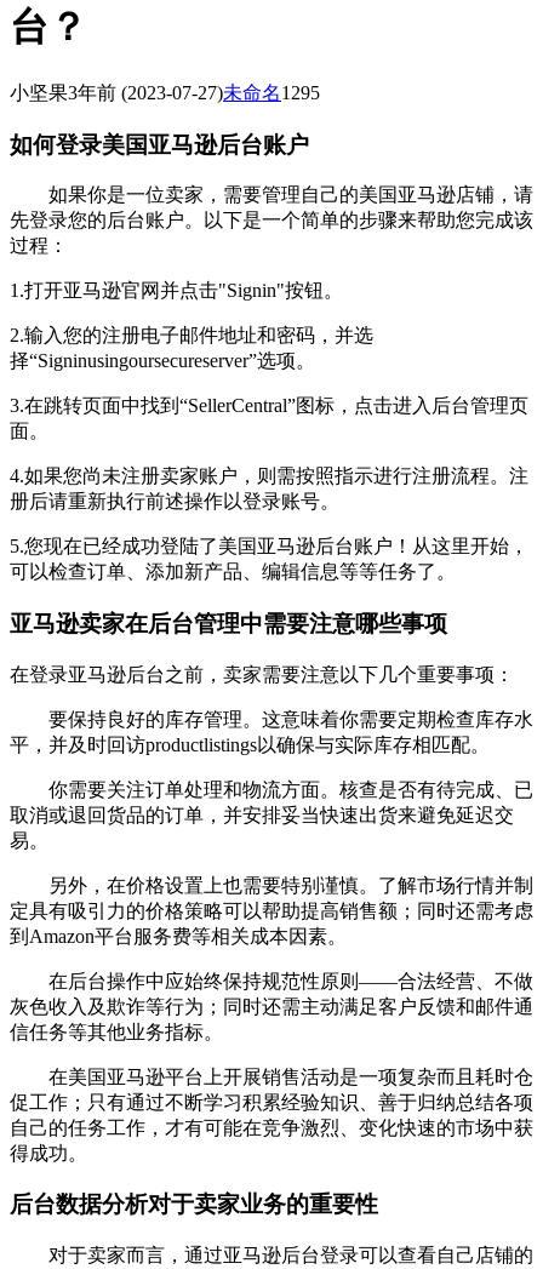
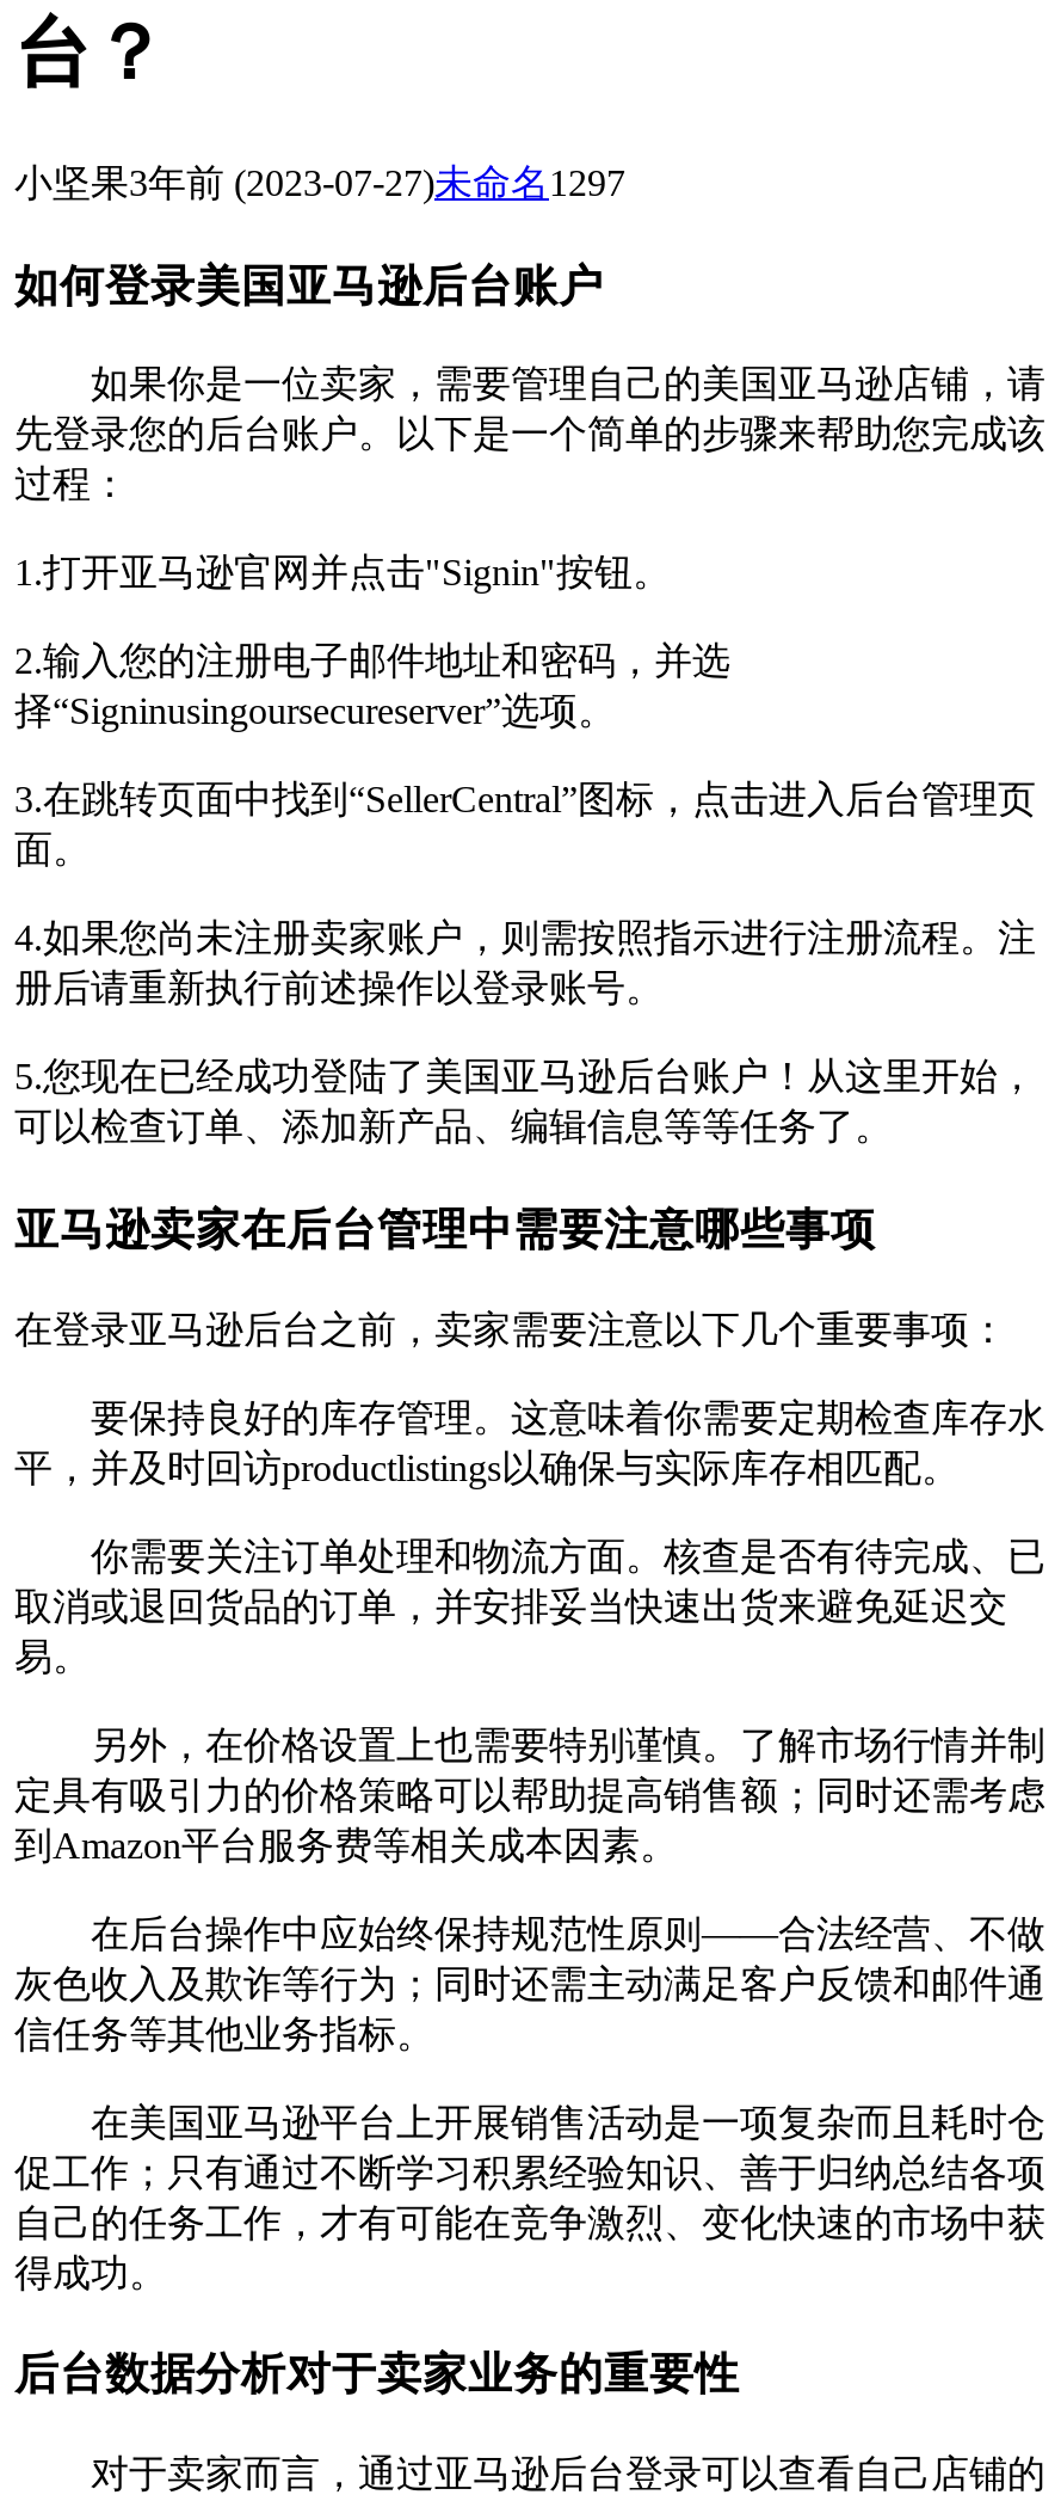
- 小坚果3年前(2023-07-27)未命名1295
+ 小坚果3年前(2023-07-27)未命名1297
